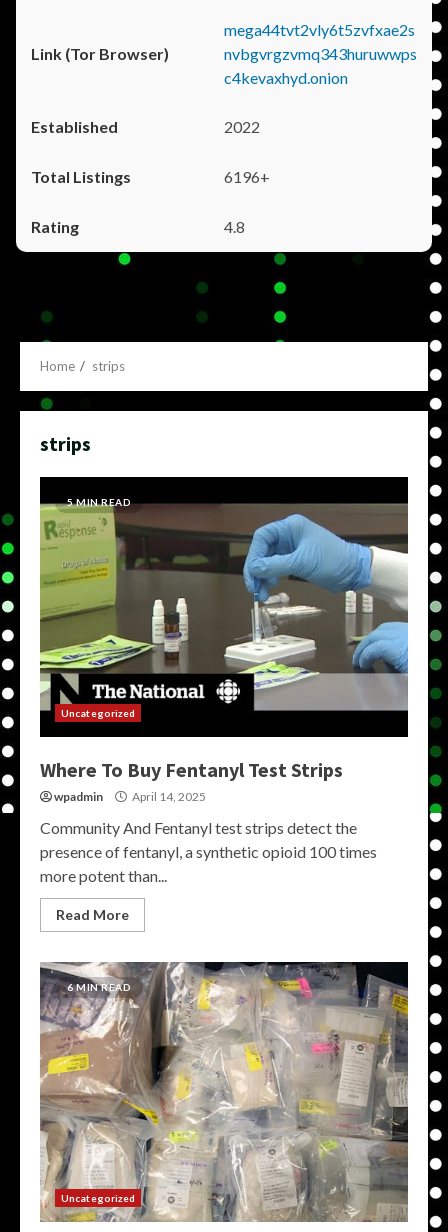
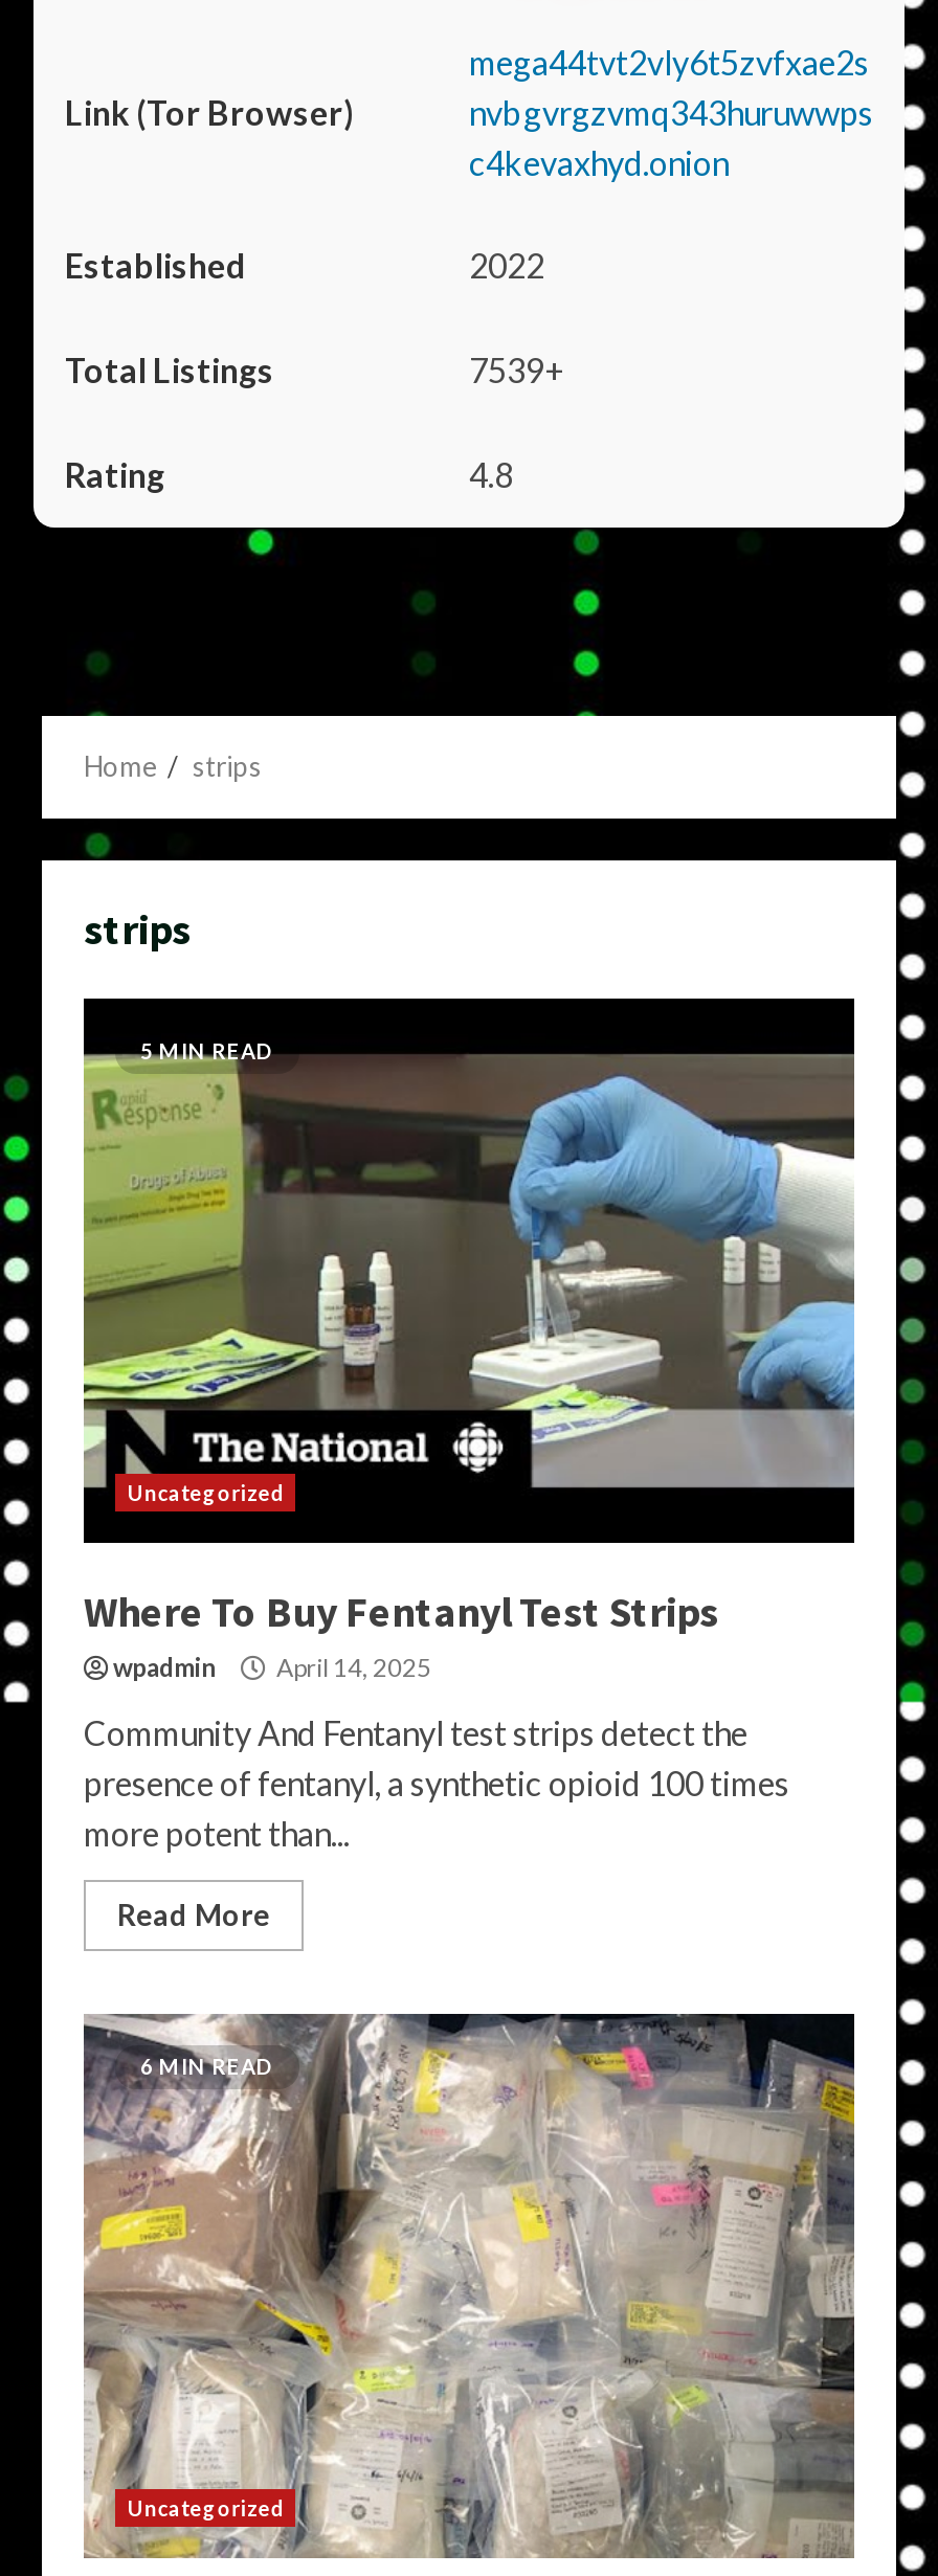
- 6196+
+ 7539+
